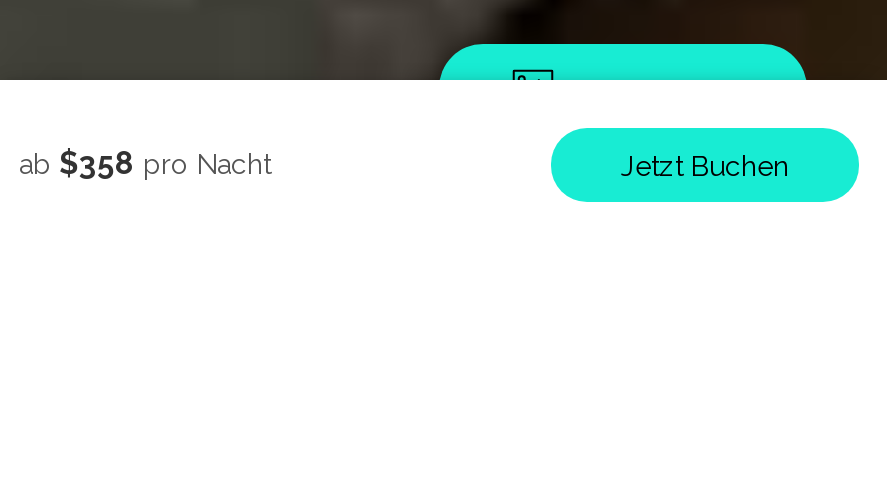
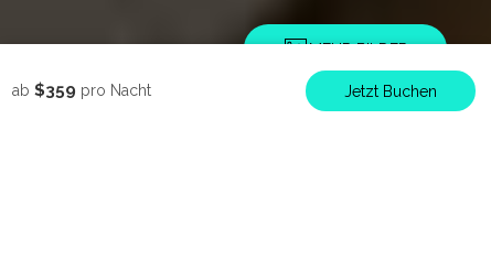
- ab $358 pro Nacht
+ ab $359 pro Nacht
